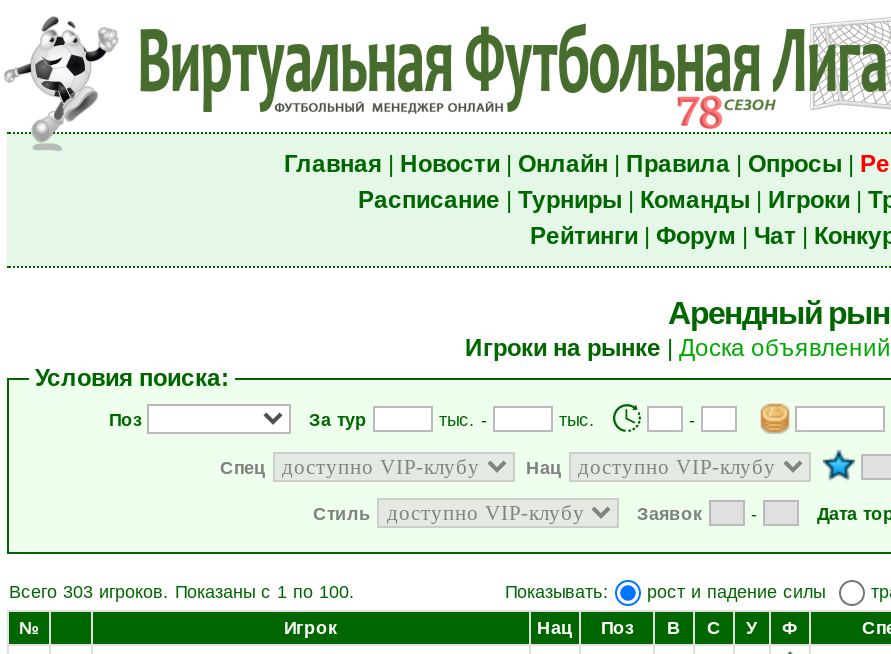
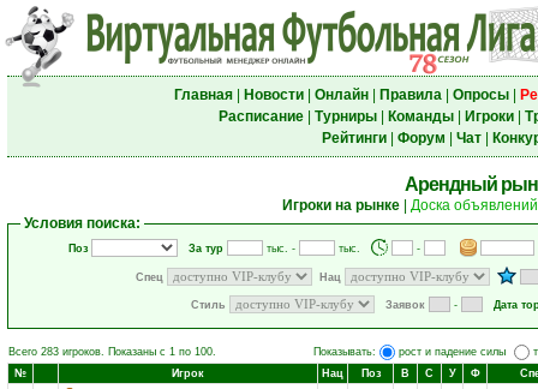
- Всего 303 игроков. Показаны с 1 по 100.
+ Всего 283 игроков. Показаны с 1 по 100.
